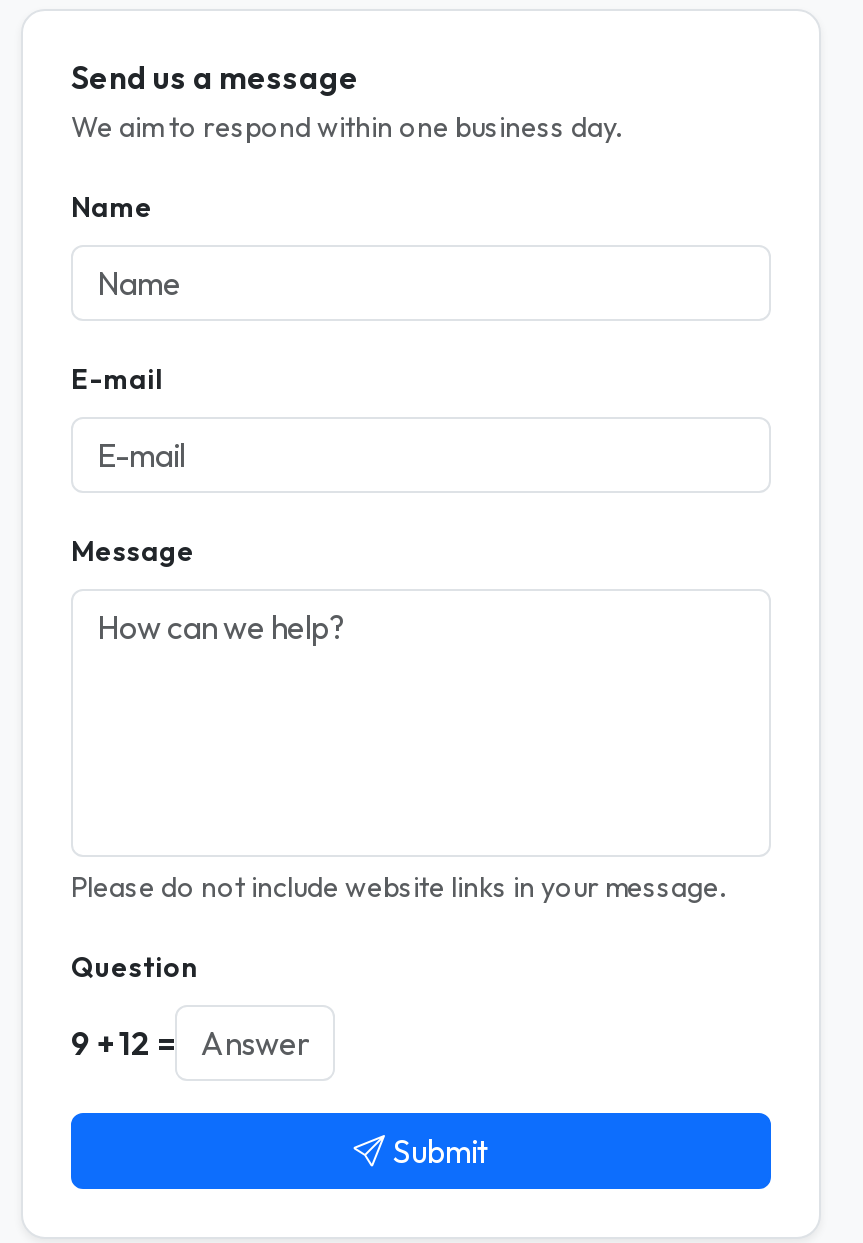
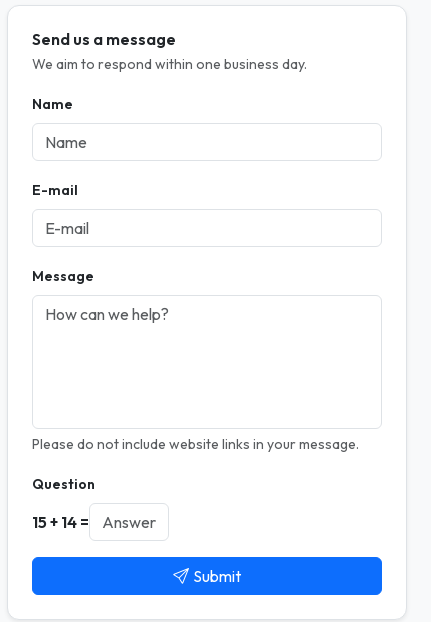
- 9 + 12 =
+ 15 + 14 =
